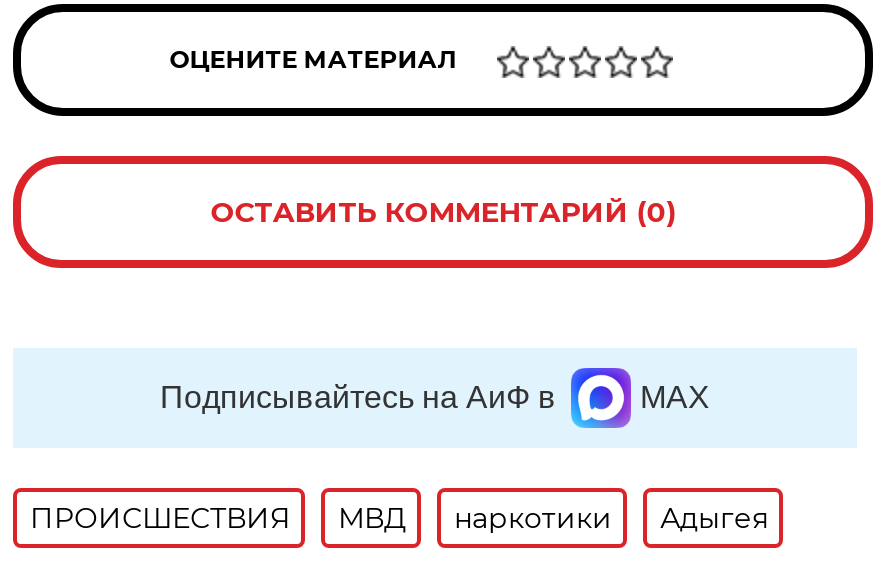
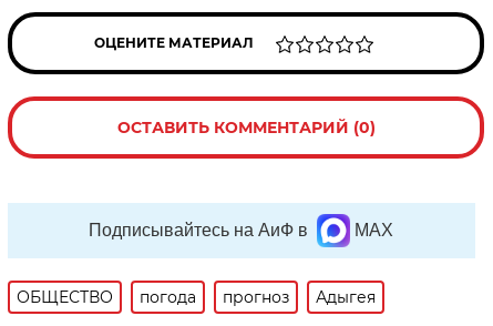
- ПРОИСШЕСТВИЯ
- МВД
- наркотики
+ ОБЩЕСТВО
+ погода
+ прогноз
